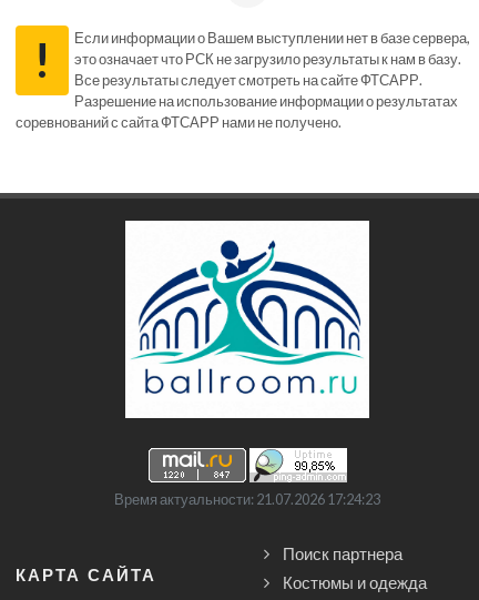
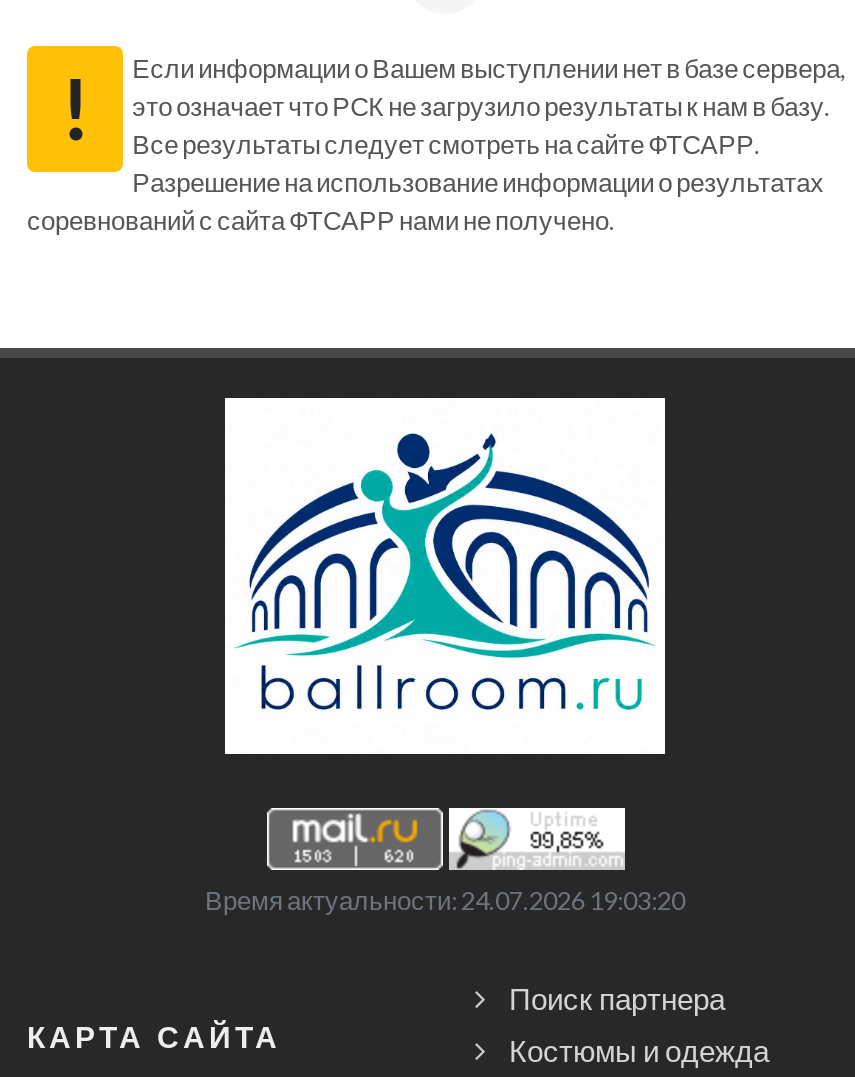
- Время актуальности: 21.07.2026 17:24:23
+ Время актуальности: 24.07.2026 19:03:20
